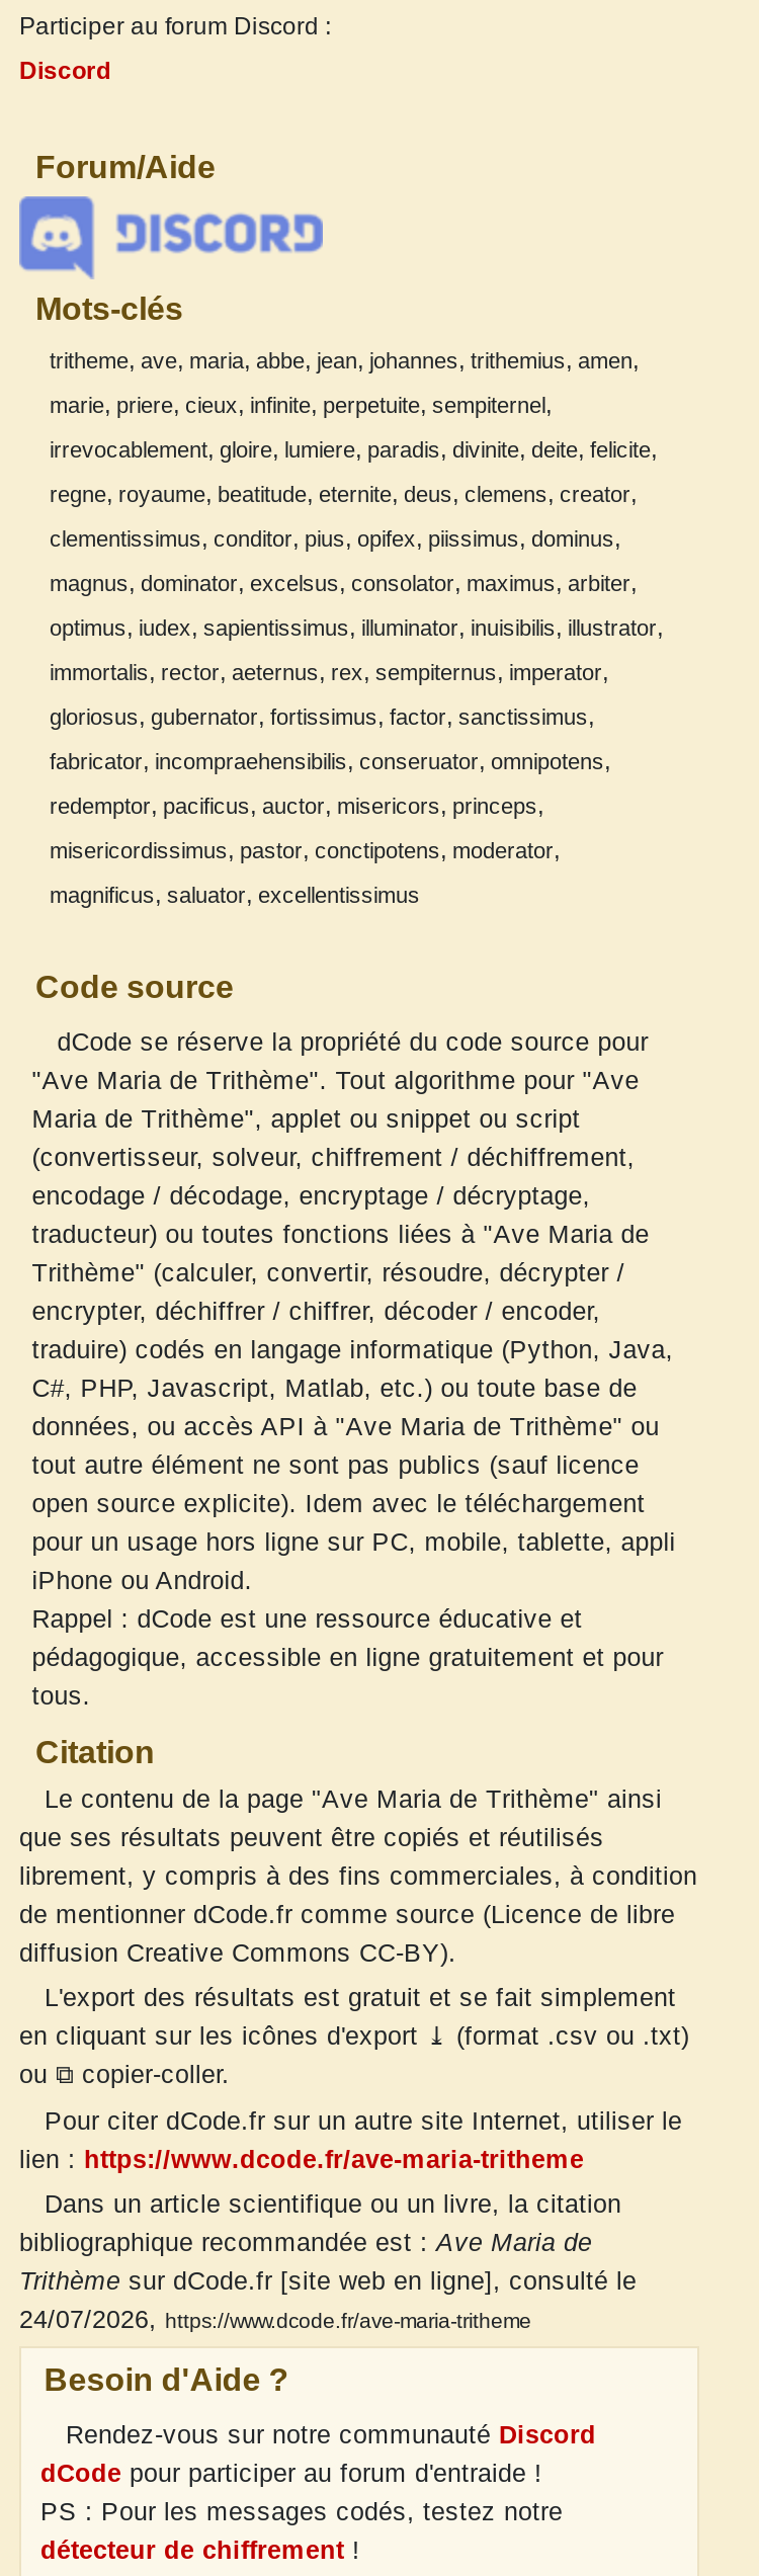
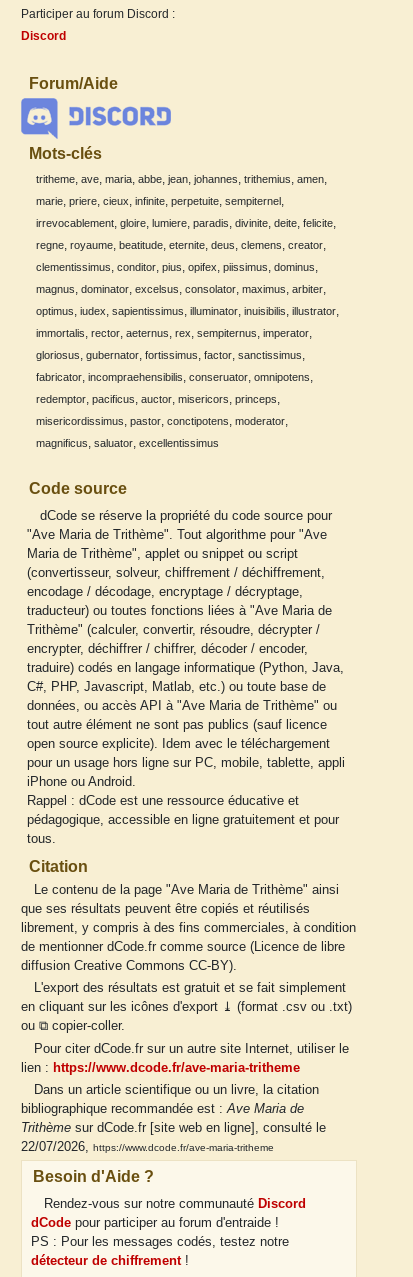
- 24/07/2026, https://www.dcode.fr/ave-maria-tritheme
+ 22/07/2026, https://www.dcode.fr/ave-maria-tritheme
